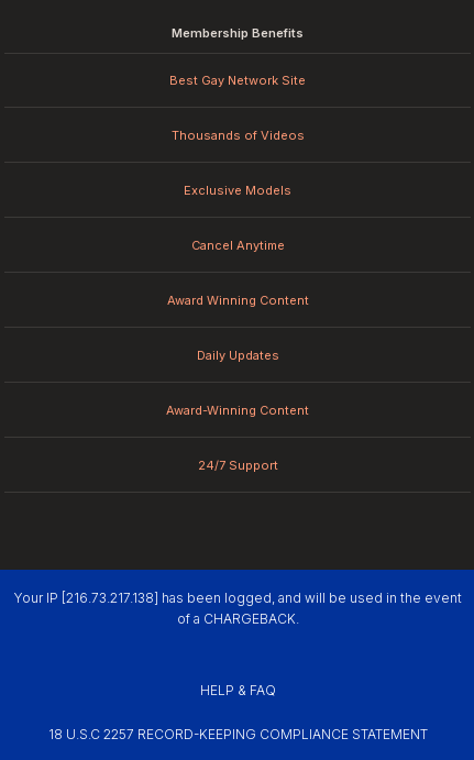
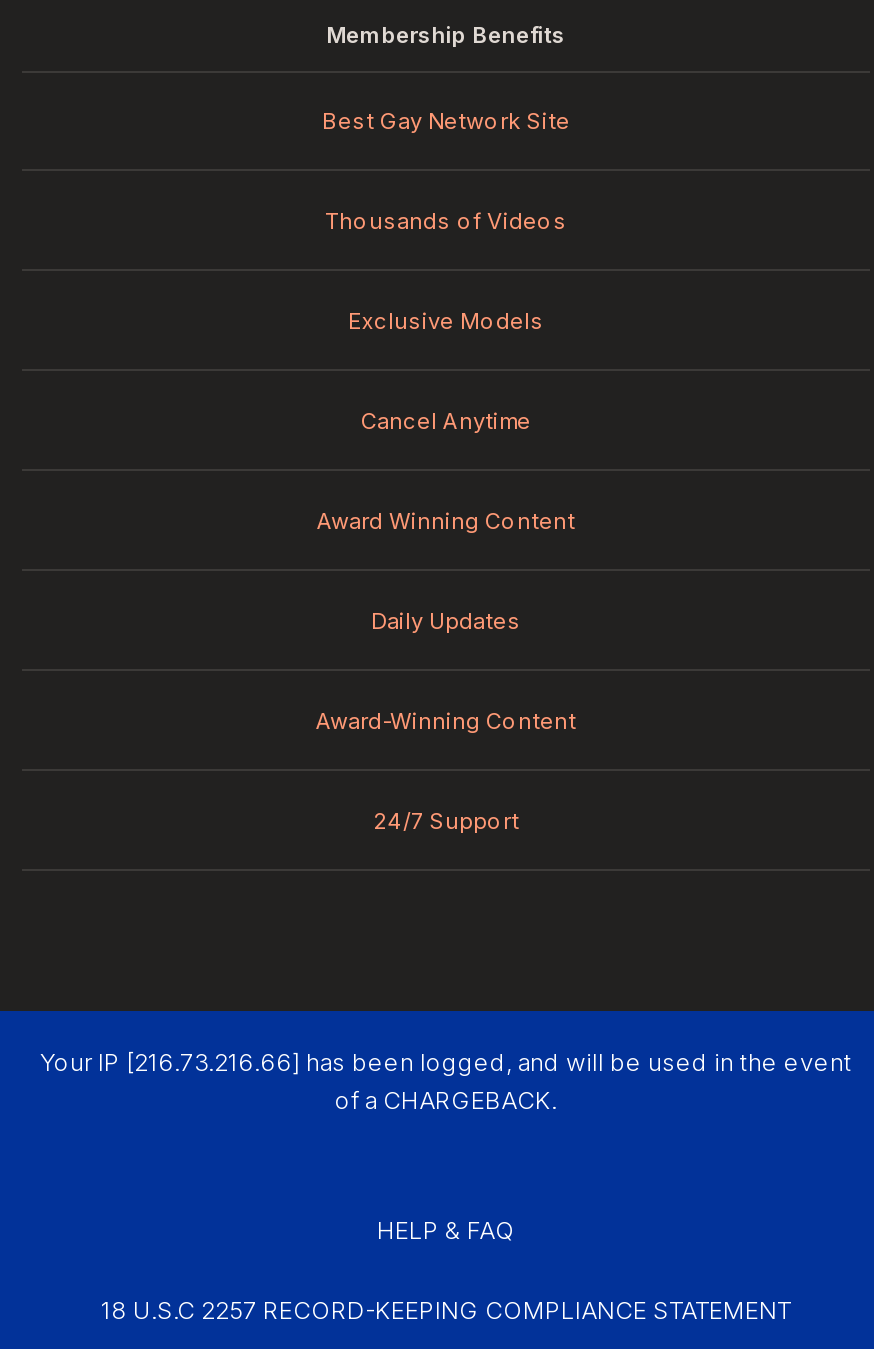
- Your IP [216.73.217.138] has been logged, and will be used in the event
+ Your IP [216.73.216.66] has been logged, and will be used in the event
